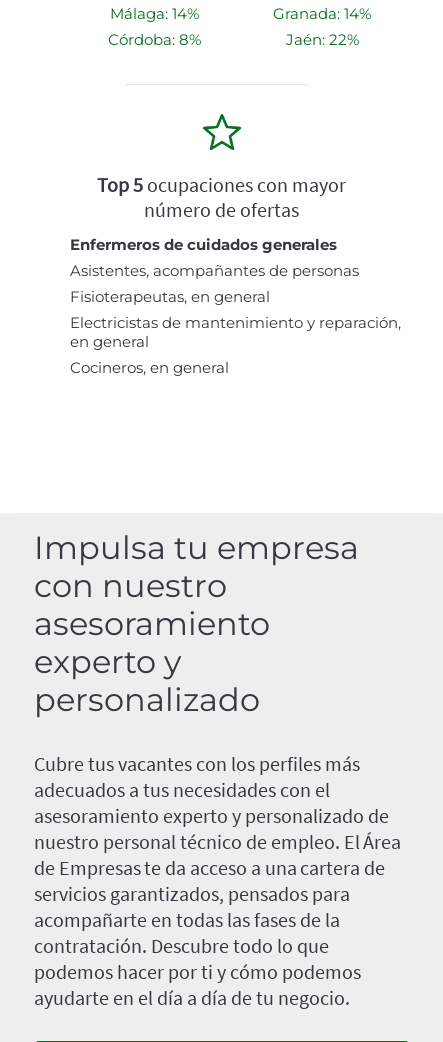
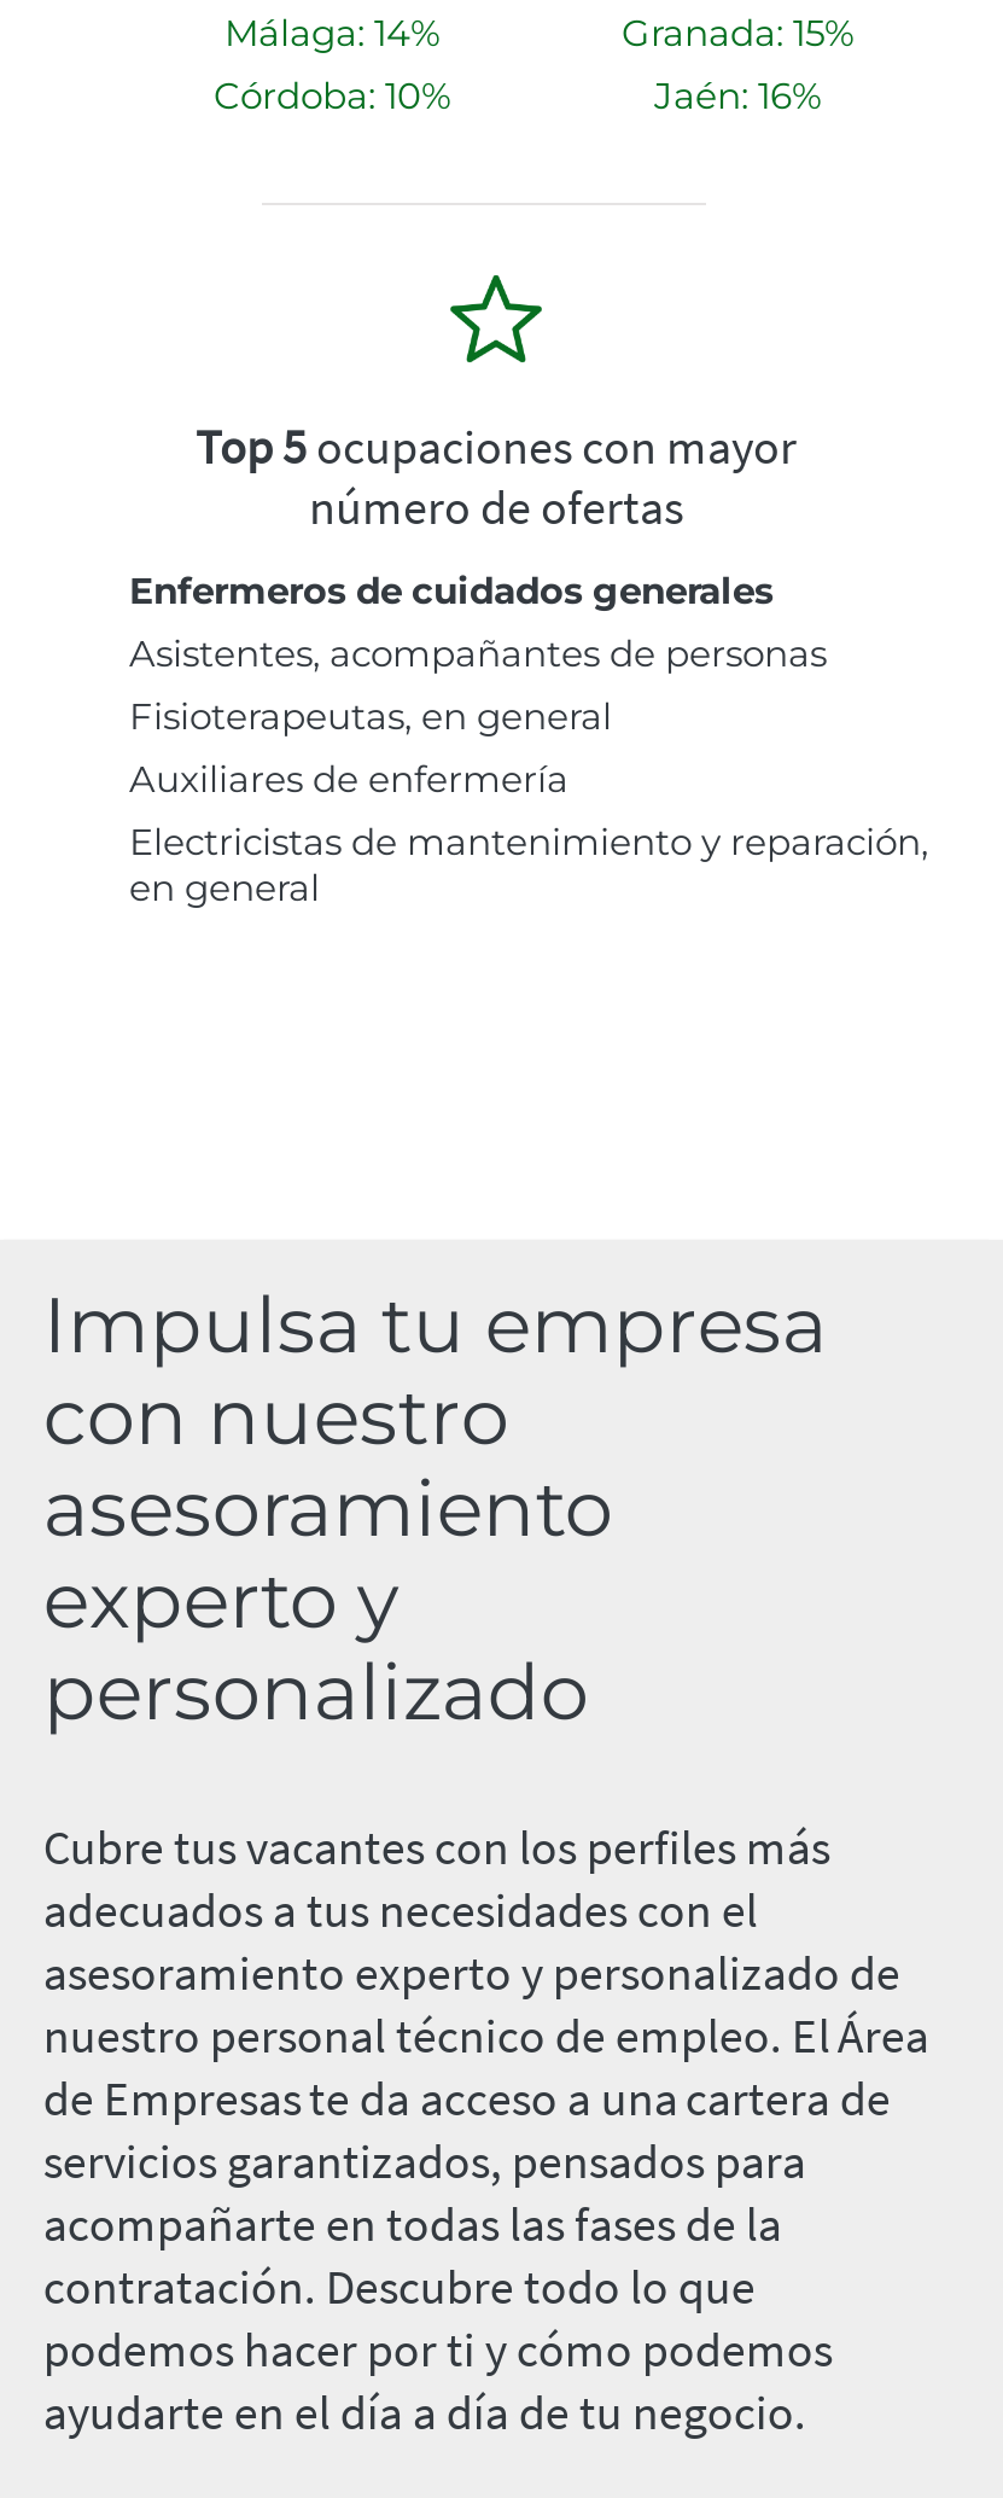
- Granada: 14%
+ Granada: 15%

- Córdoba: 8%
+ Córdoba: 10%

- Jaén: 22%
+ Jaén: 16%

+ Auxiliares de enfermería

moved down: Electricistas de mantenimiento y reparación, | en general

- Cocineros, en general
